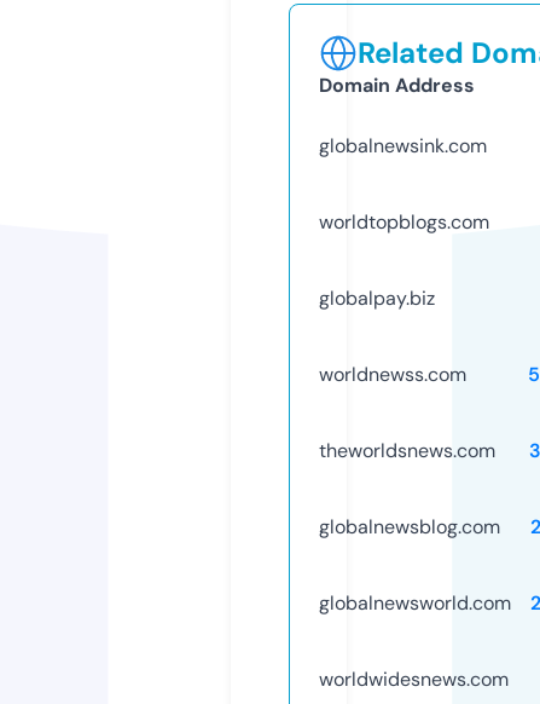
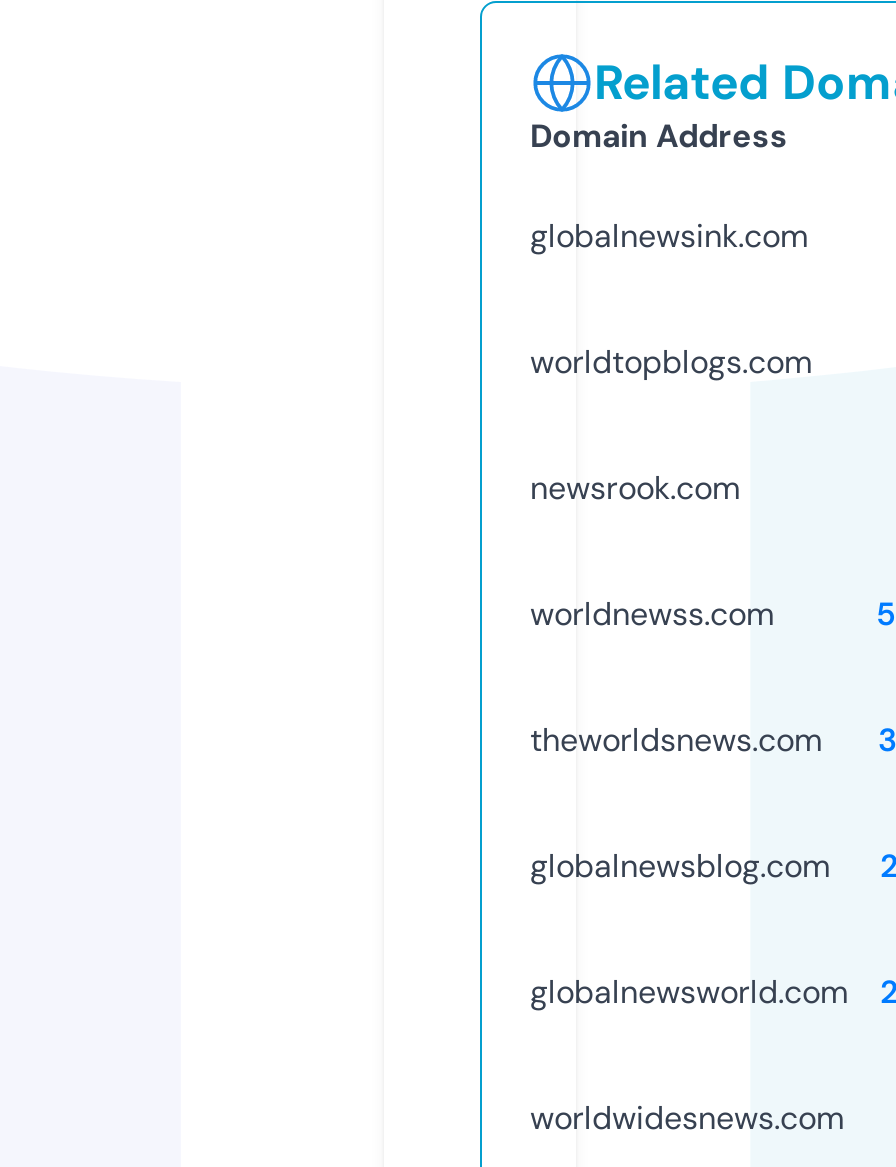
- globalpay.biz
+ newsrook.com
